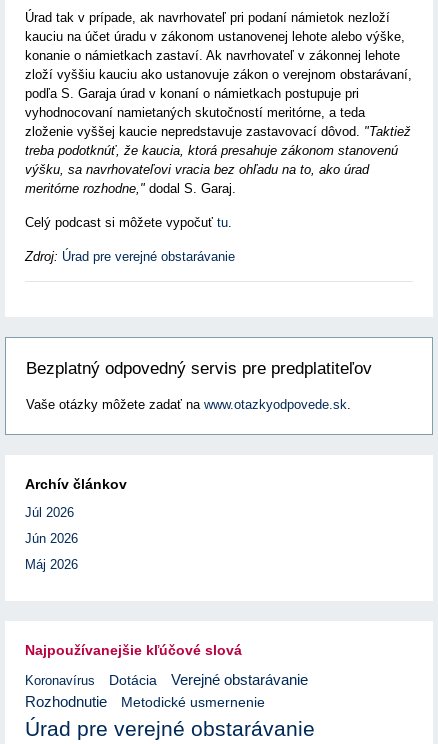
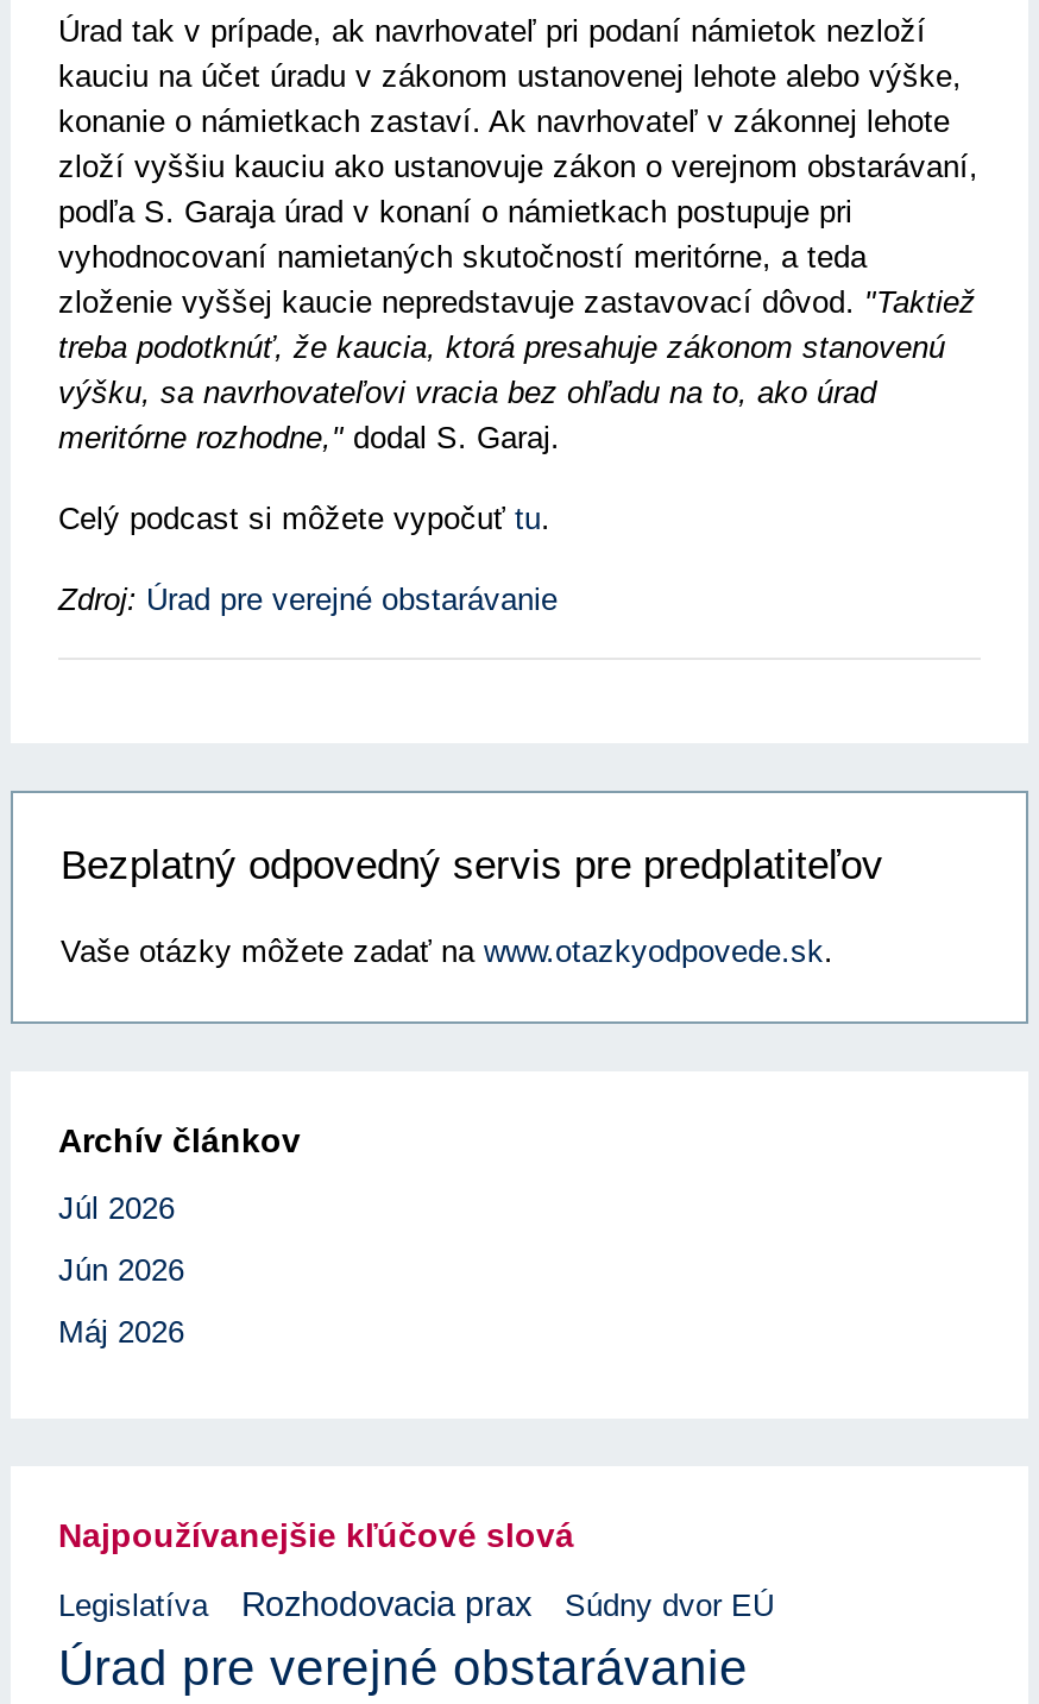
- Koronavírus
- Dotácia
- Verejné obstarávanie
- Rozhodnutie
- Metodické usmernenie
+ Legislatíva
+ Rozhodovacia prax
+ Súdny dvor EÚ
